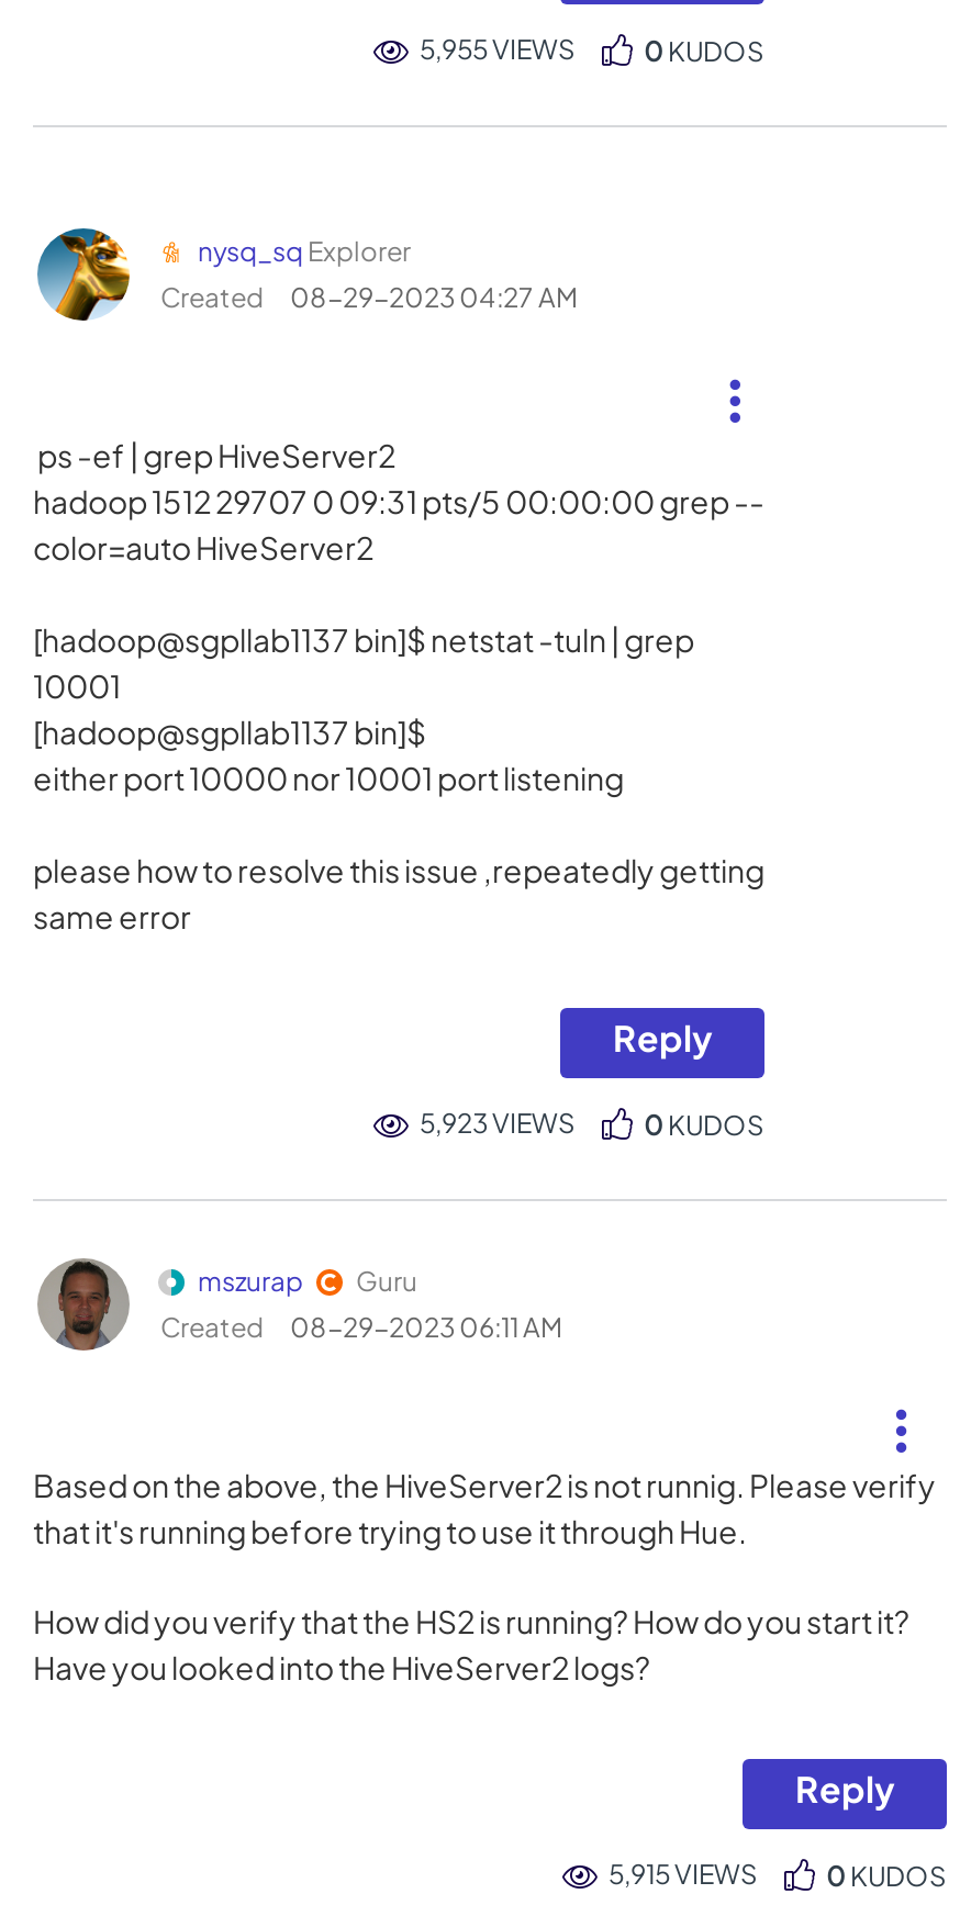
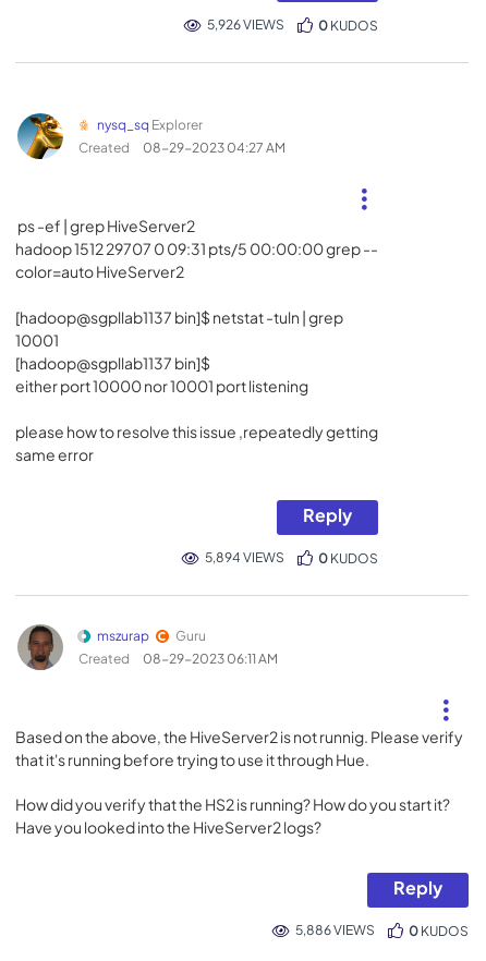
- 5,955 VIEWS
+ 5,926 VIEWS

- 5,923 VIEWS
+ 5,894 VIEWS

- 5,915 VIEWS
+ 5,886 VIEWS
